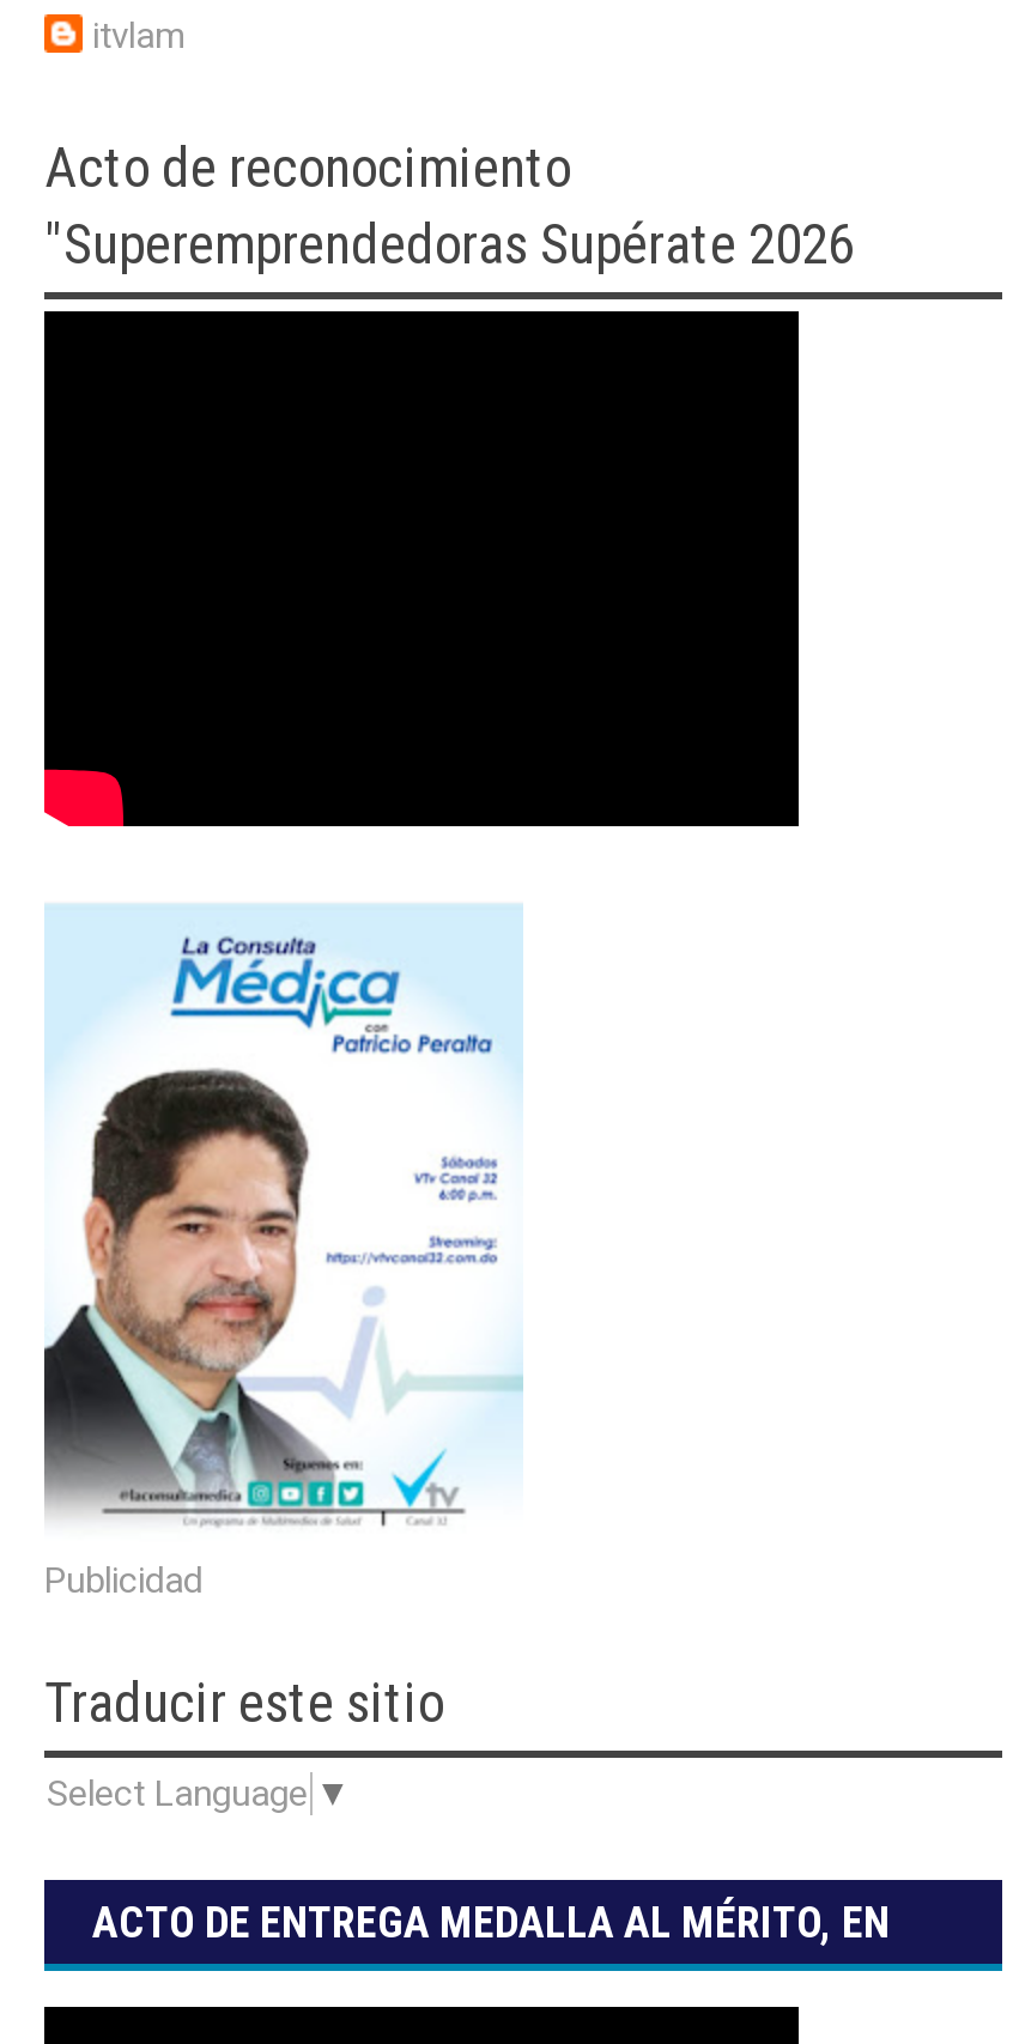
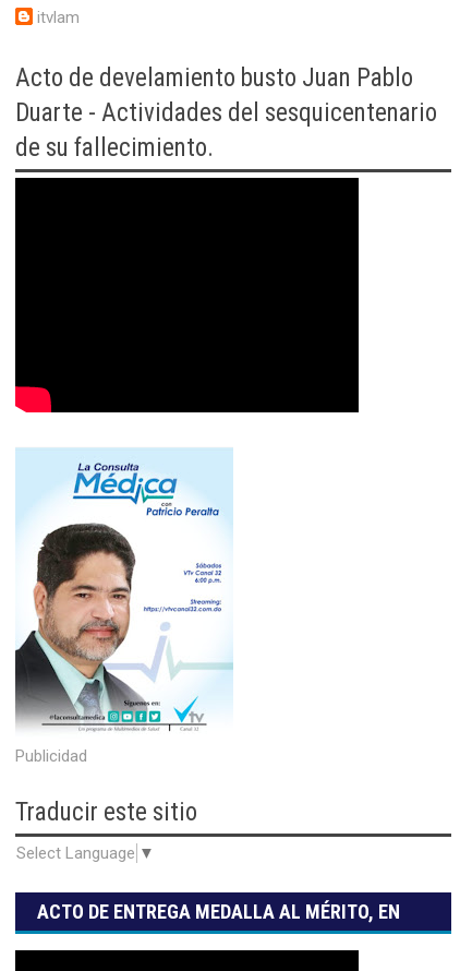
- Acto de reconocimiento
- "Superemprendedoras Supérate 2026
+ Acto de develamiento busto Juan Pablo
+ Duarte - Actividades del sesquicentenario
+ de su fallecimiento.
